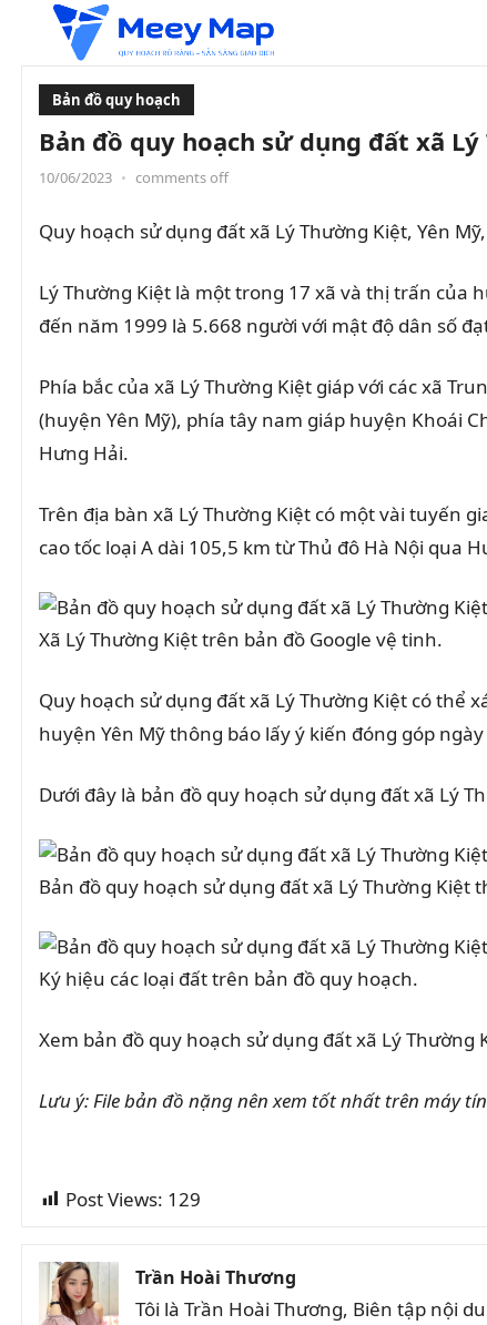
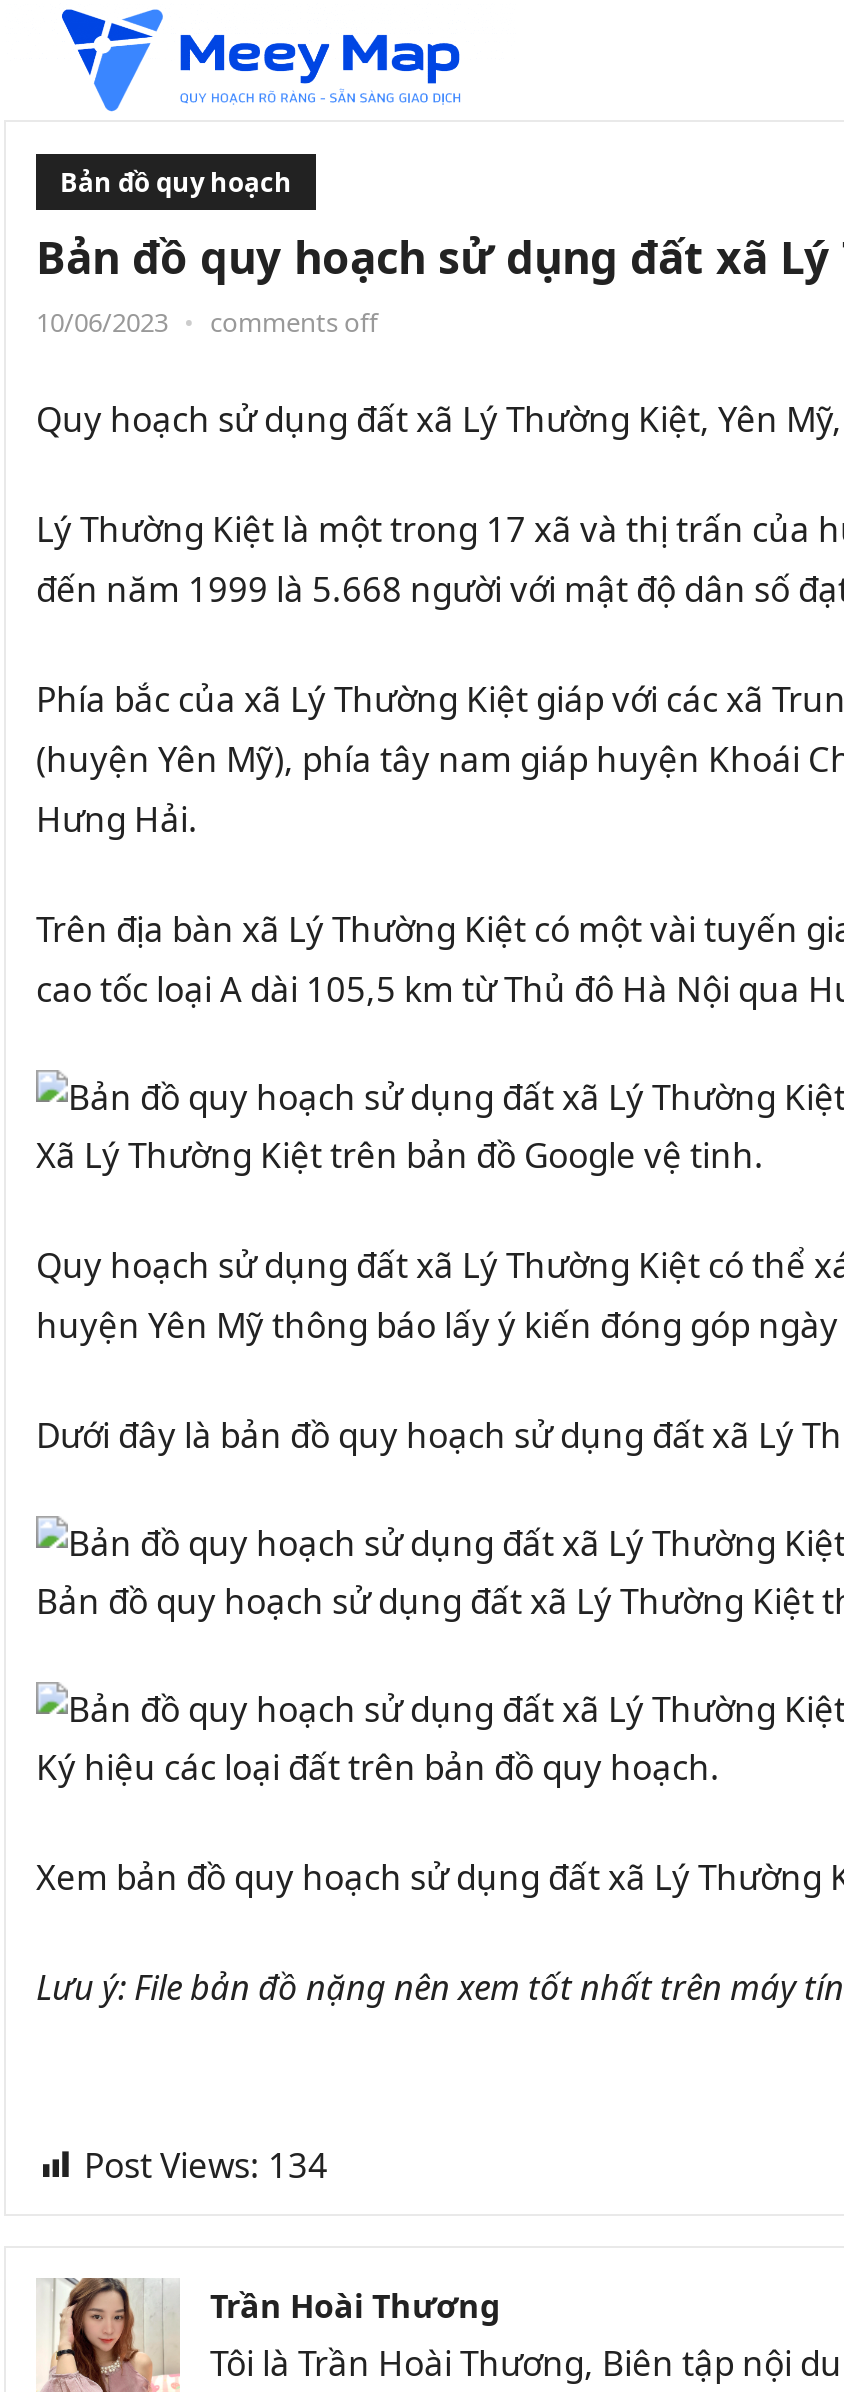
- Post Views: 129
+ Post Views: 134
